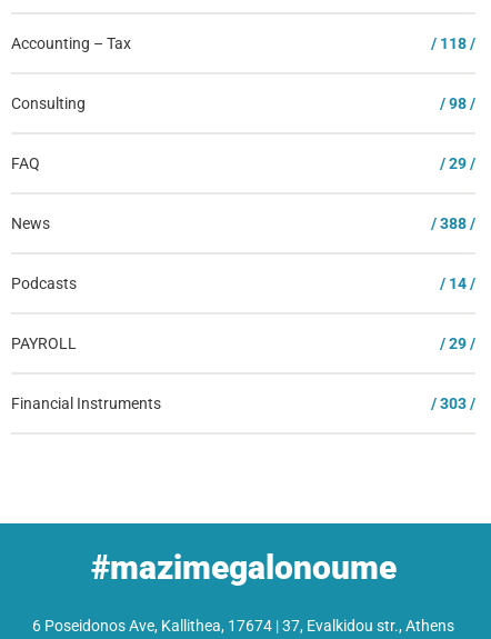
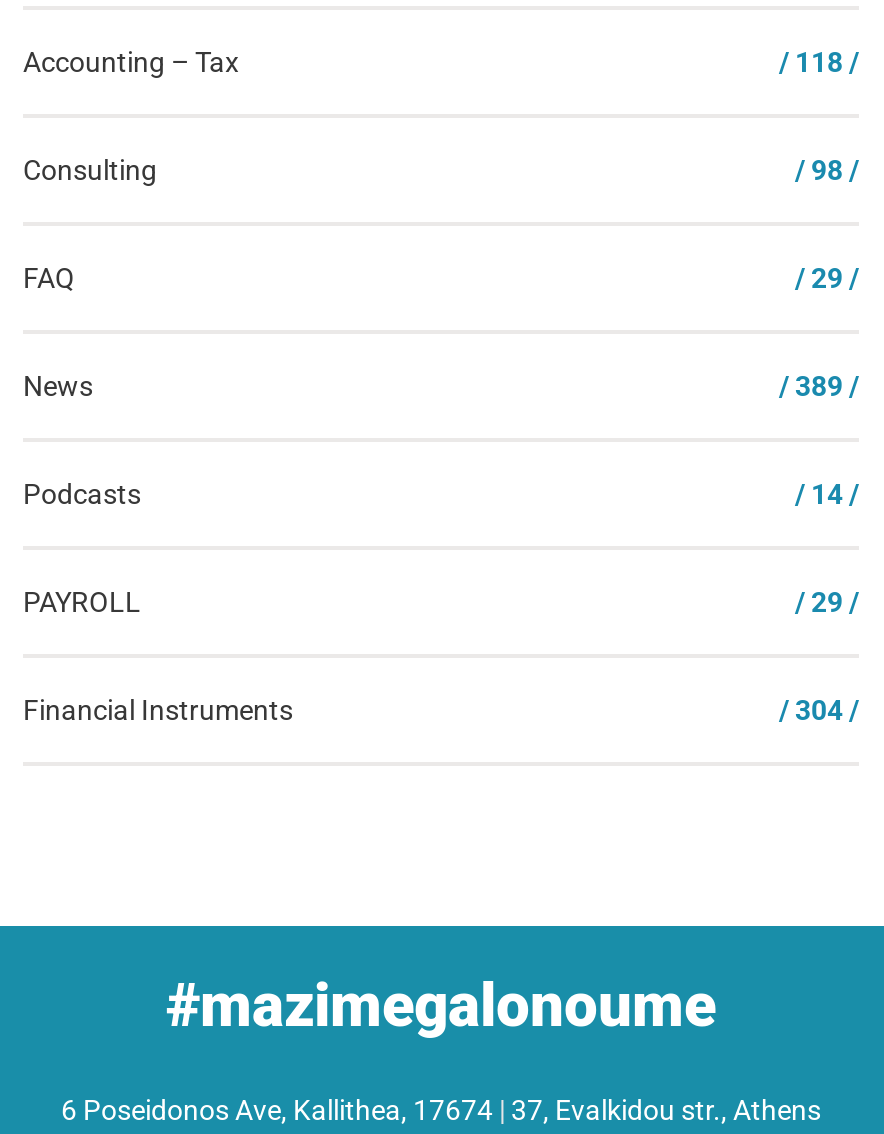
- / 388 /
+ / 389 /

- / 303 /
+ / 304 /
